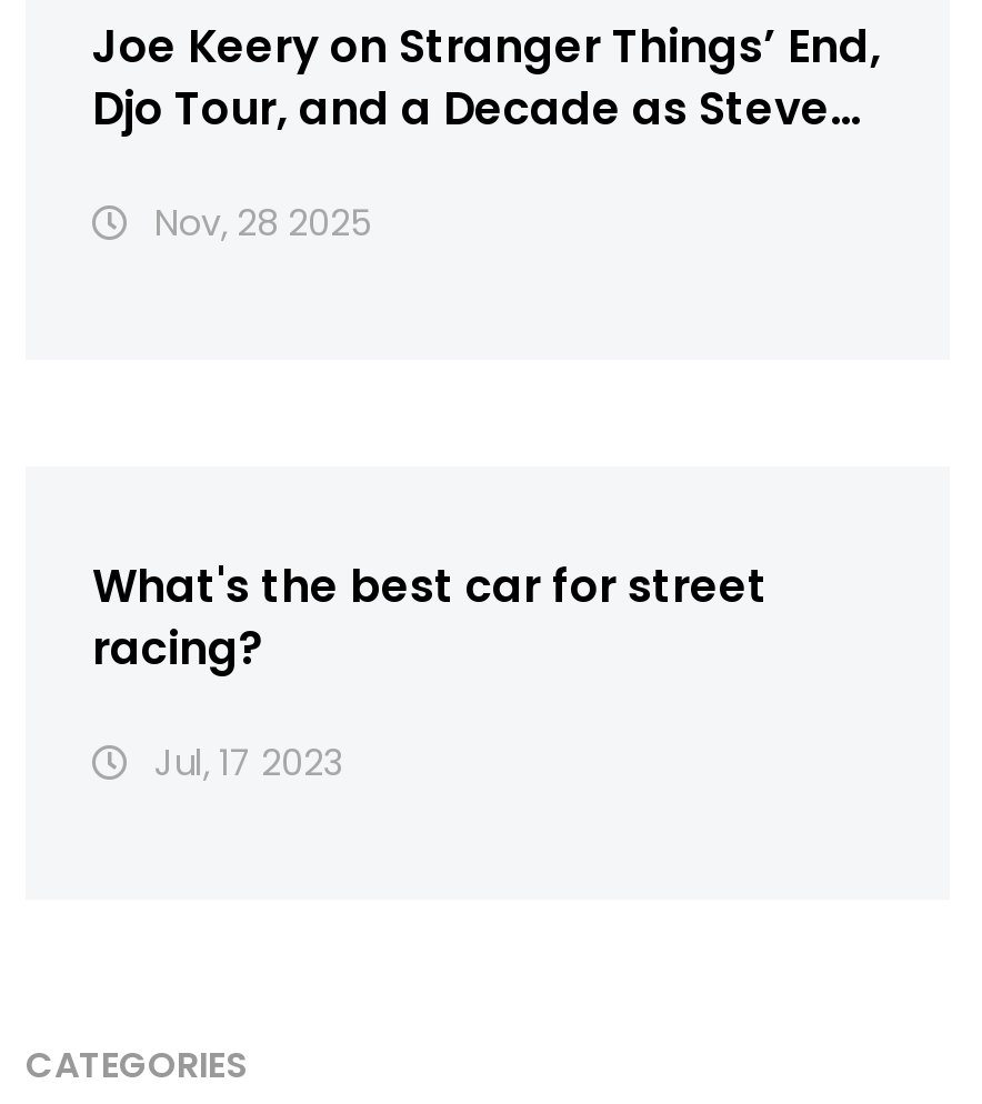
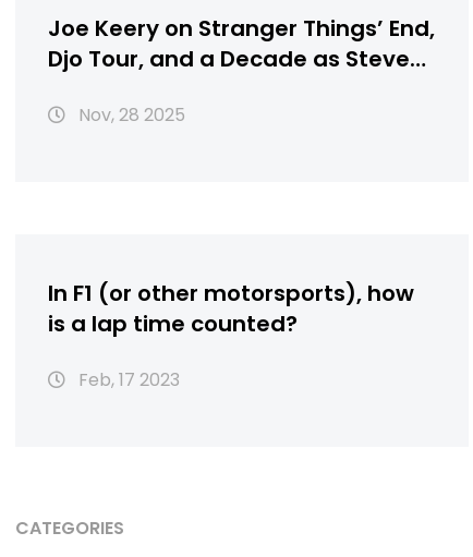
- What's the best car for street
- racing?
+ In F1 (or other motorsports), how
+ is a lap time counted?

- Jul, 17 2023
+ Feb, 17 2023
